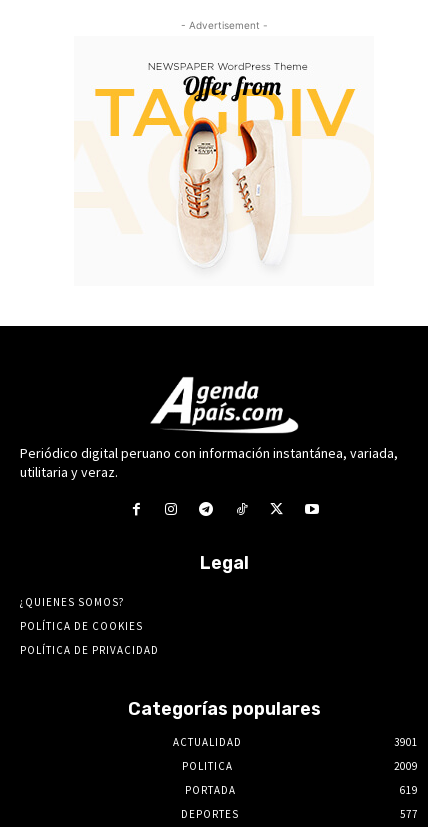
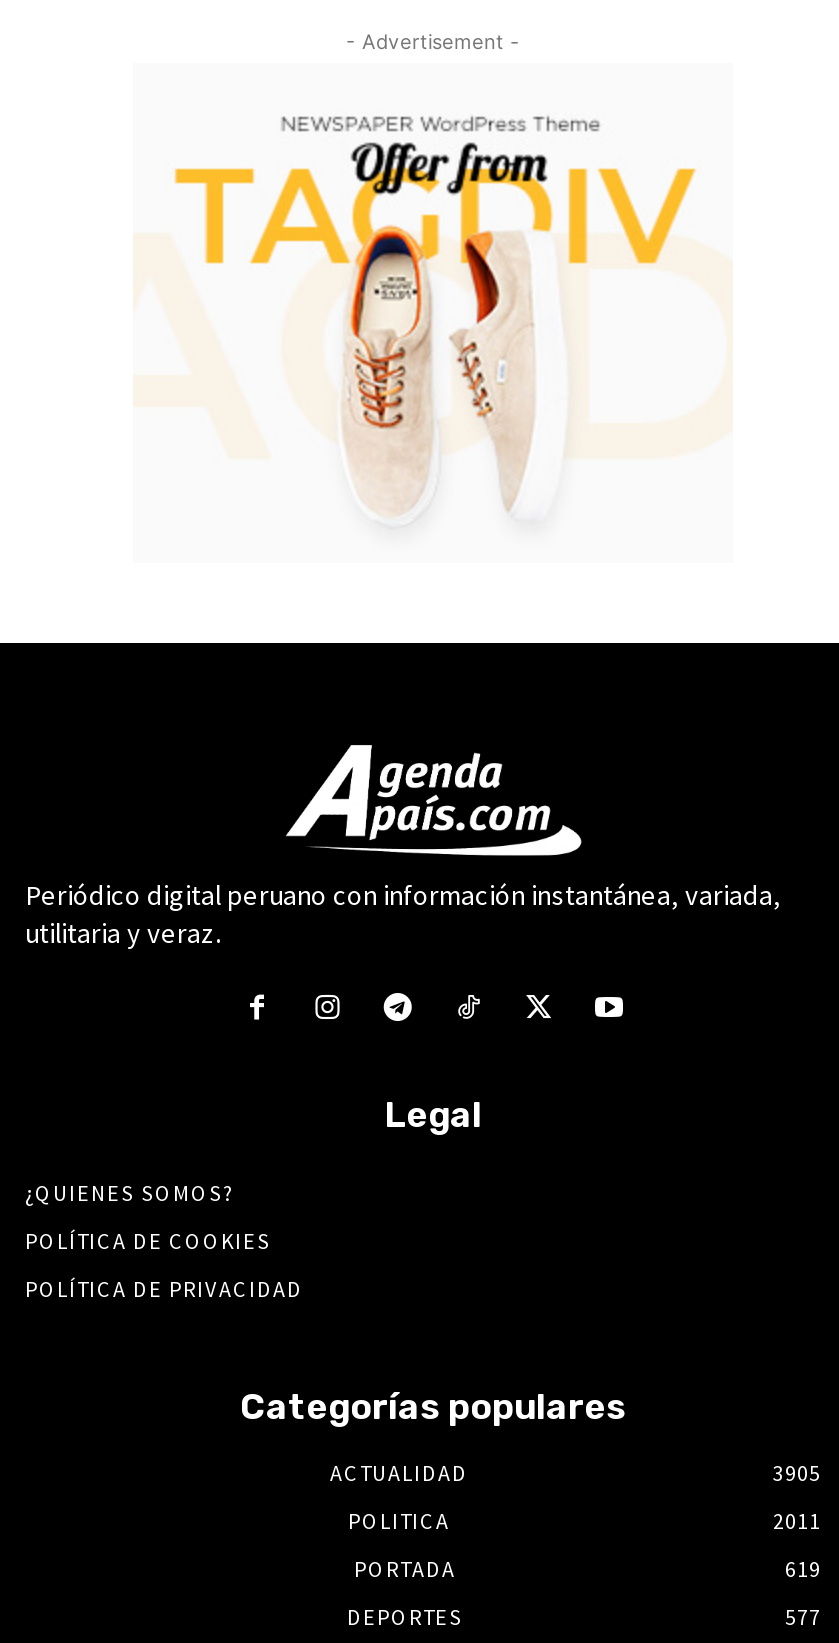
- 3901
+ 3905

- 2009
+ 2011
